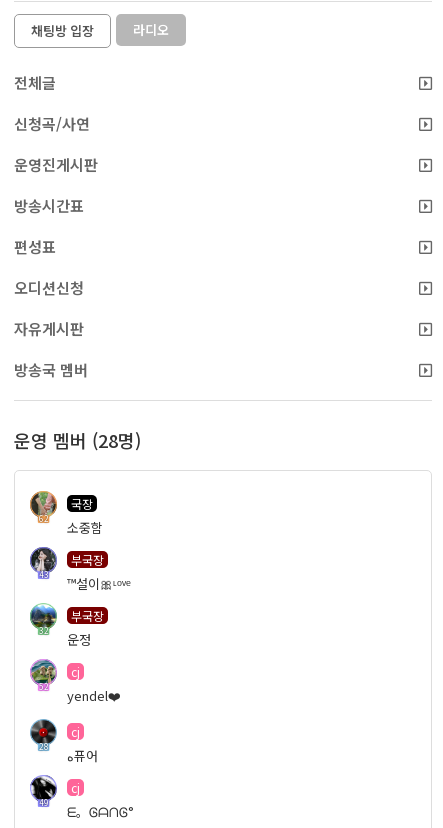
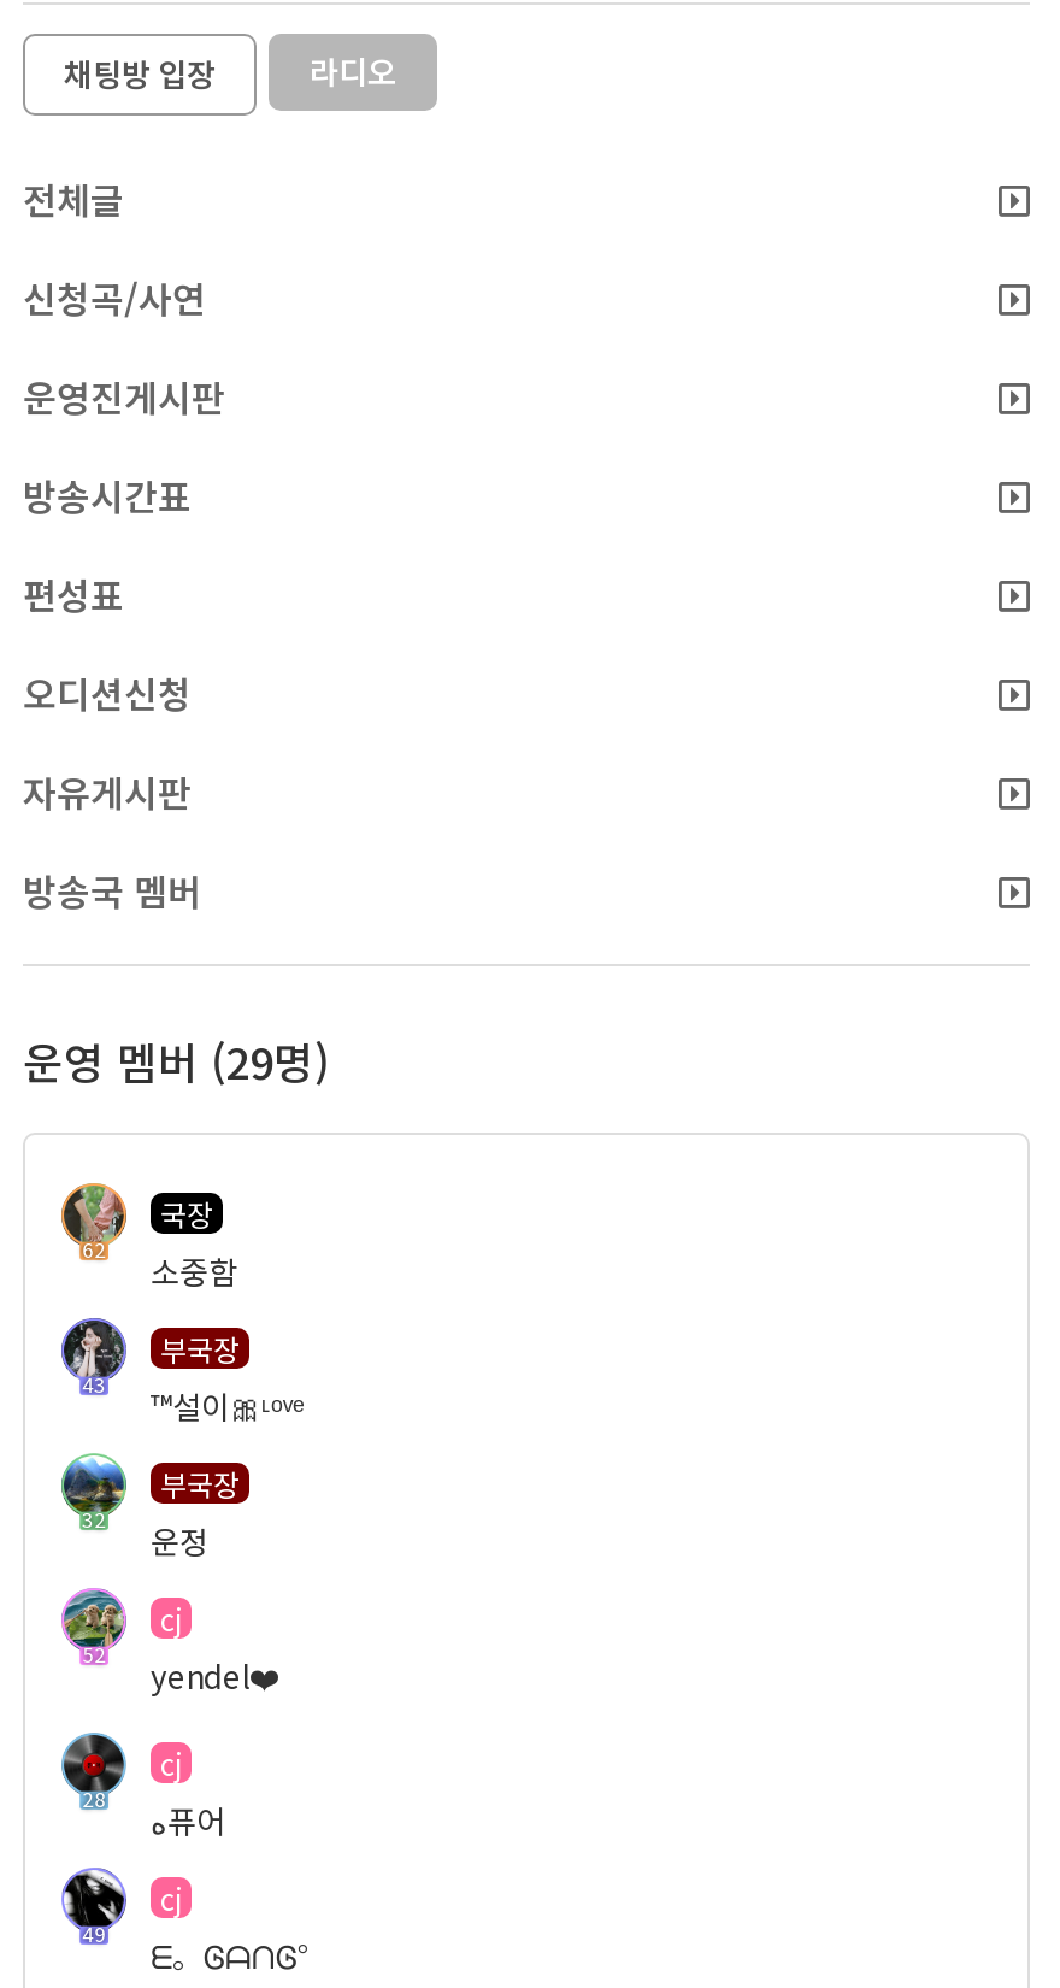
- 운영 멤버 (28명)
+ 운영 멤버 (29명)
